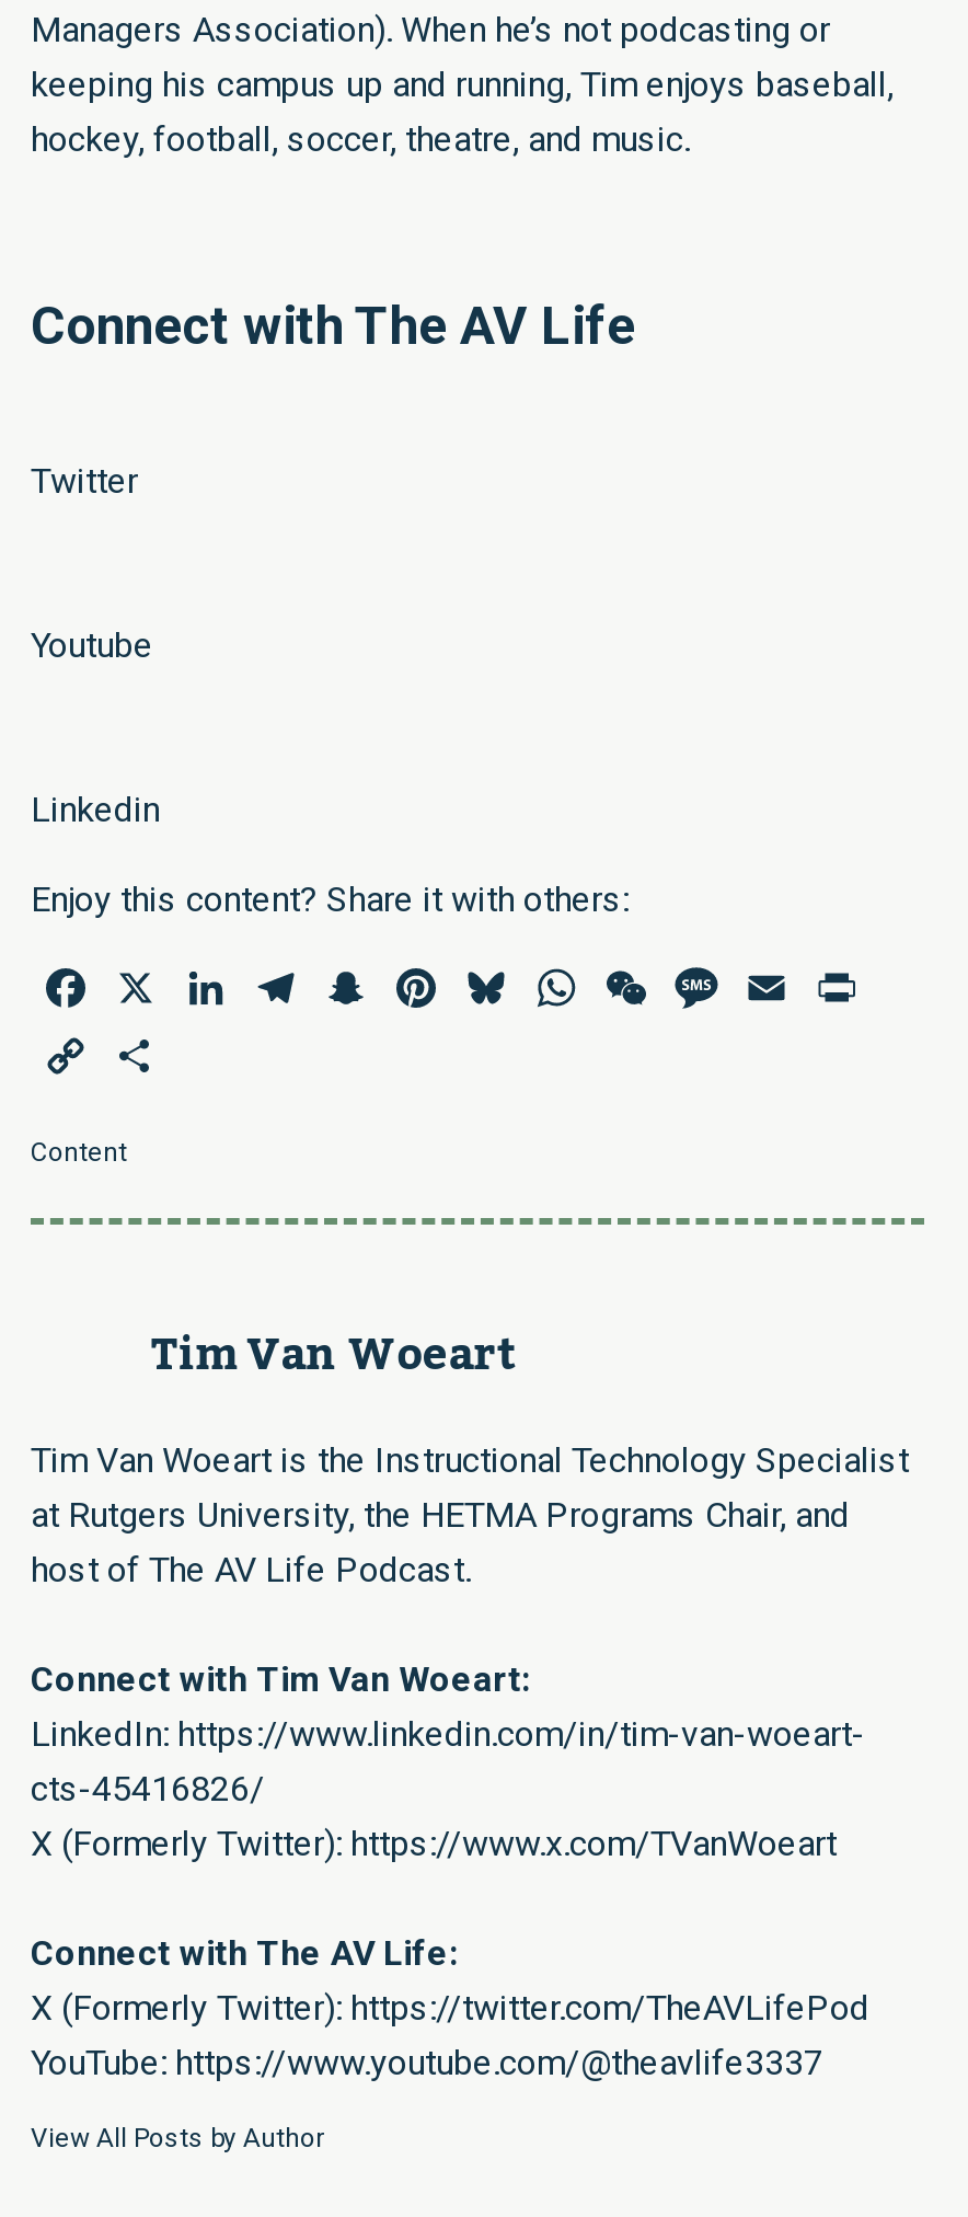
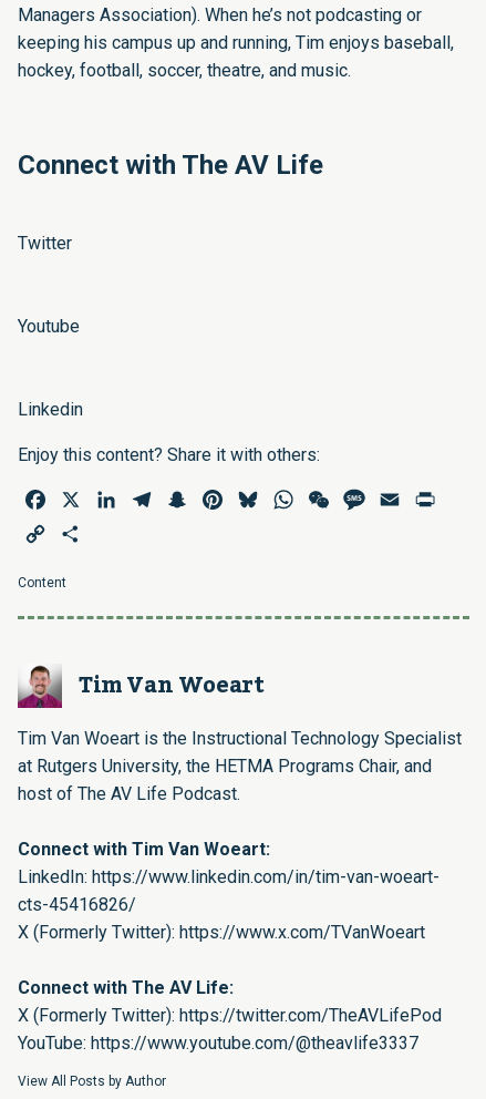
+ [image]
